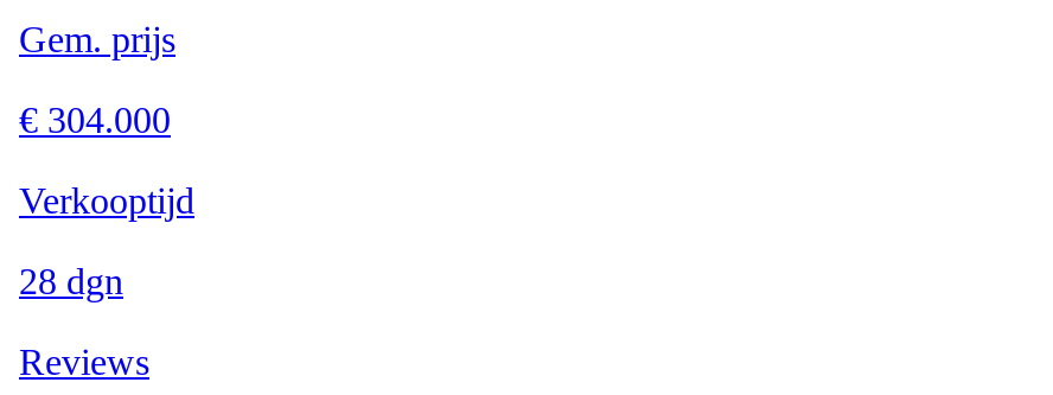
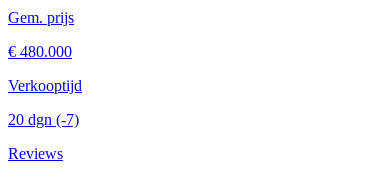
- € 304.000
+ € 480.000

- 28 dgn
+ 20 dgn (-7)
